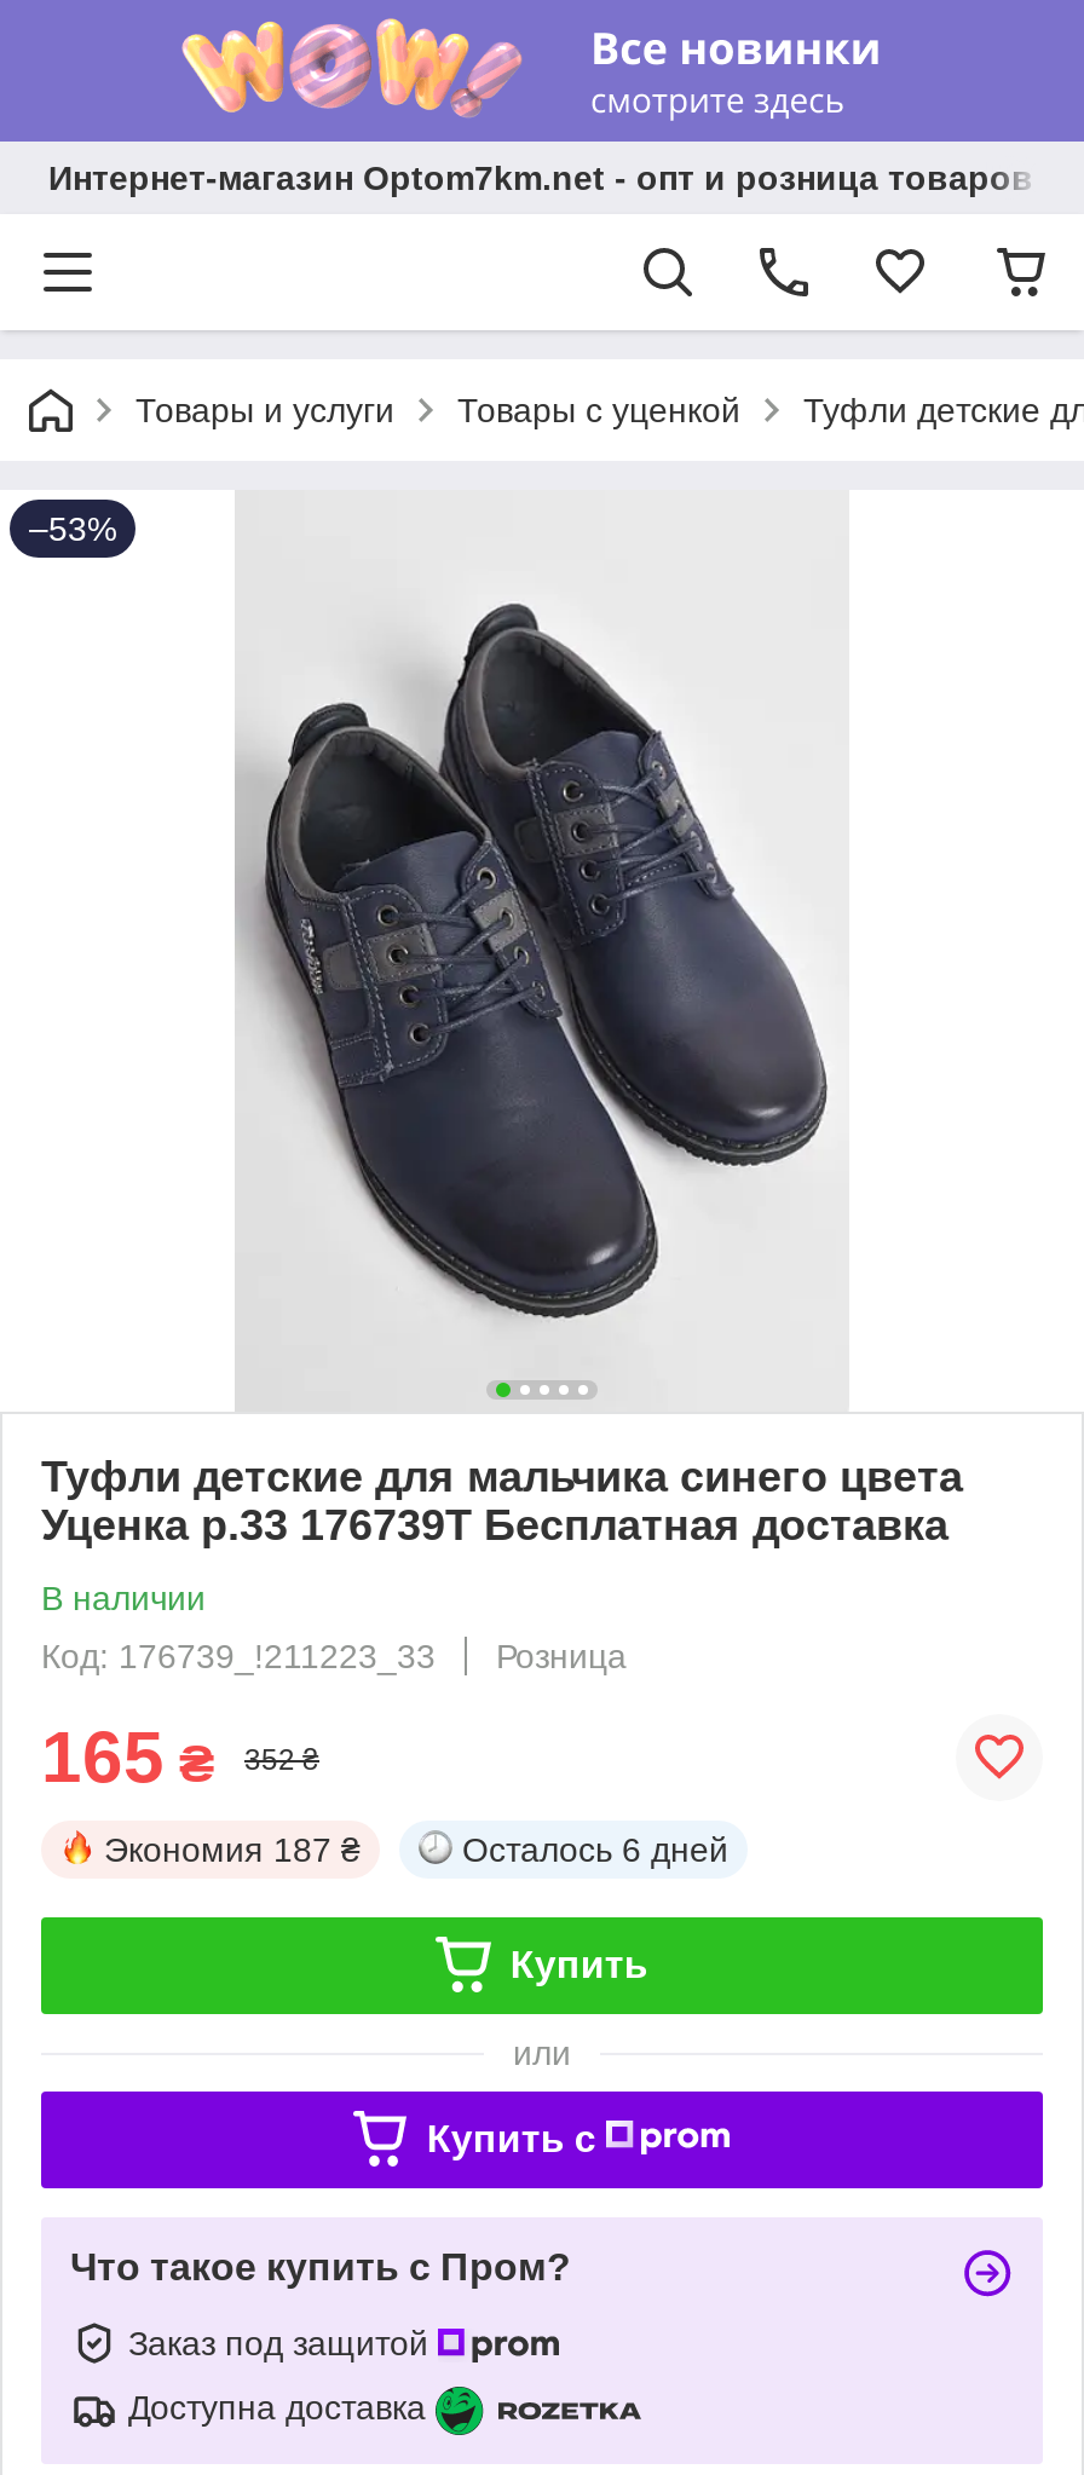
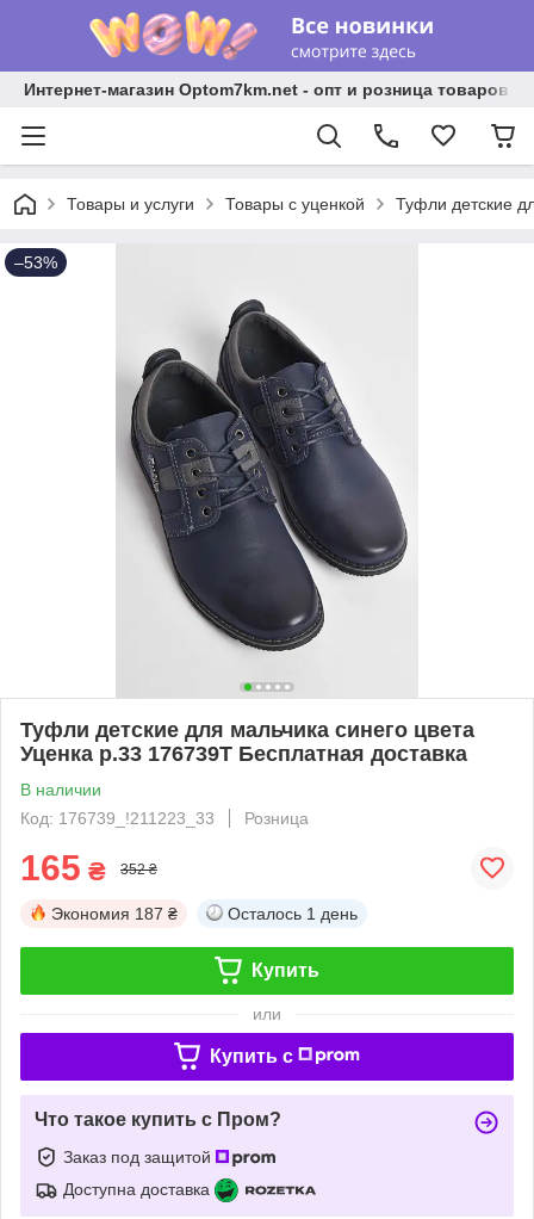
- Осталось 6 дней
+ Осталось 1 день
